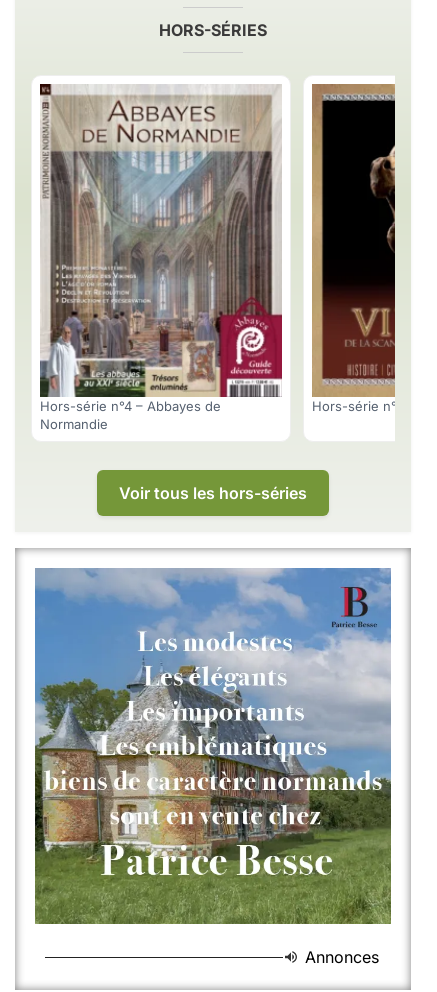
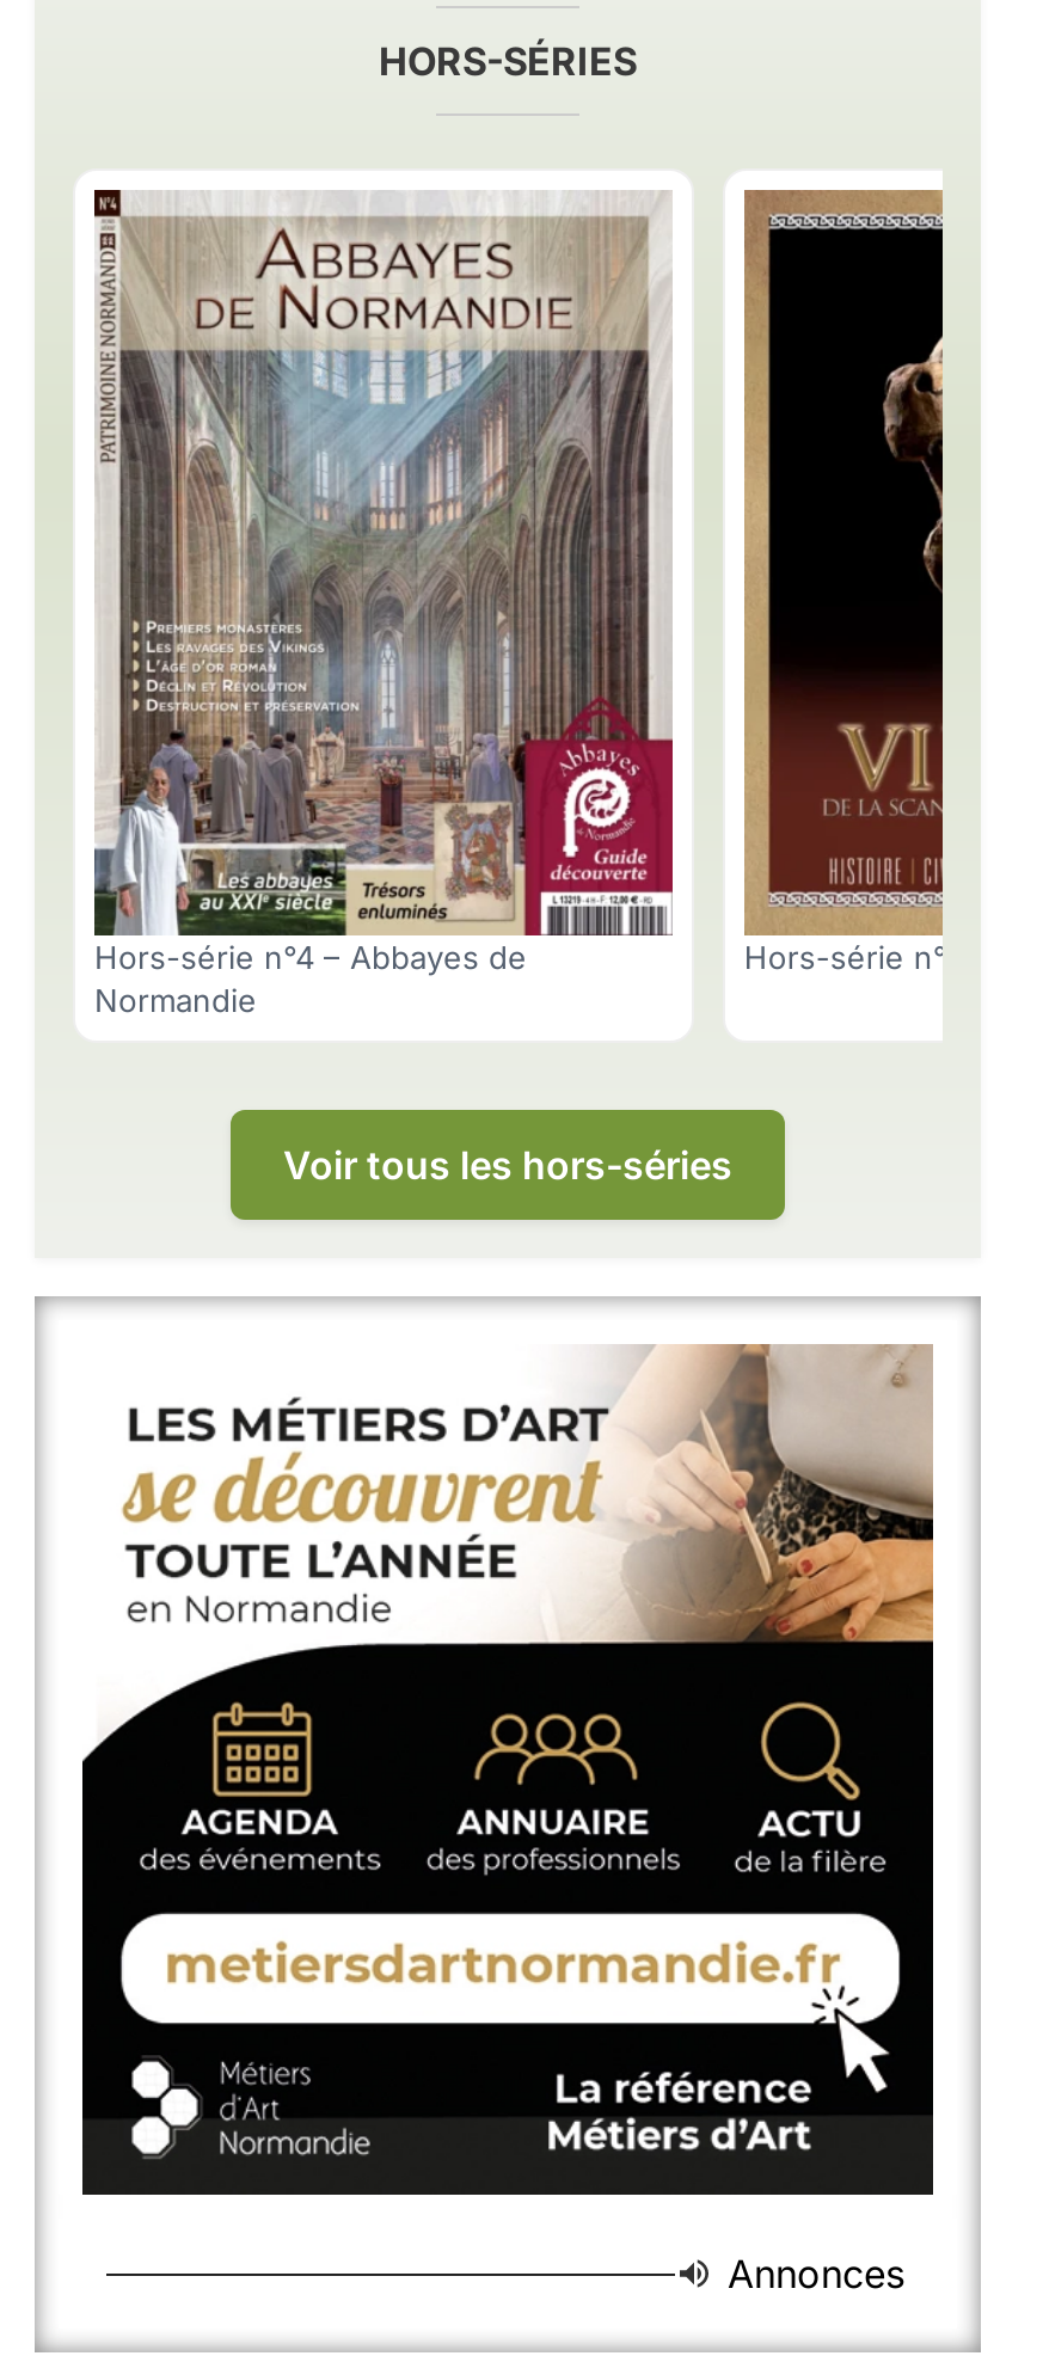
- [image]
+ [image]
